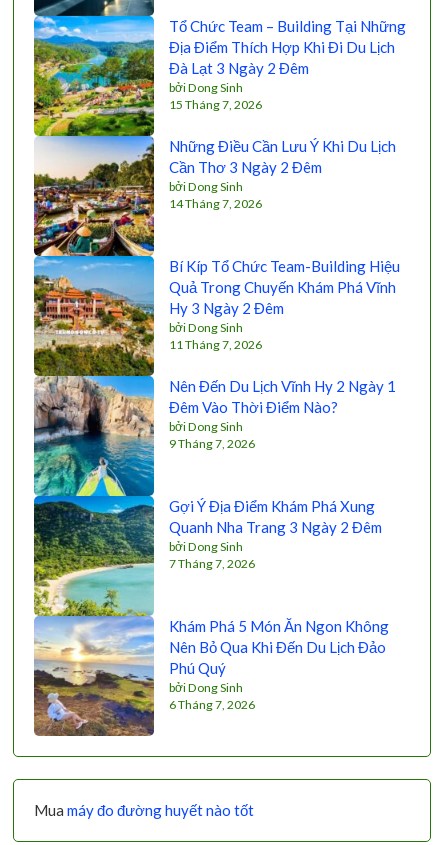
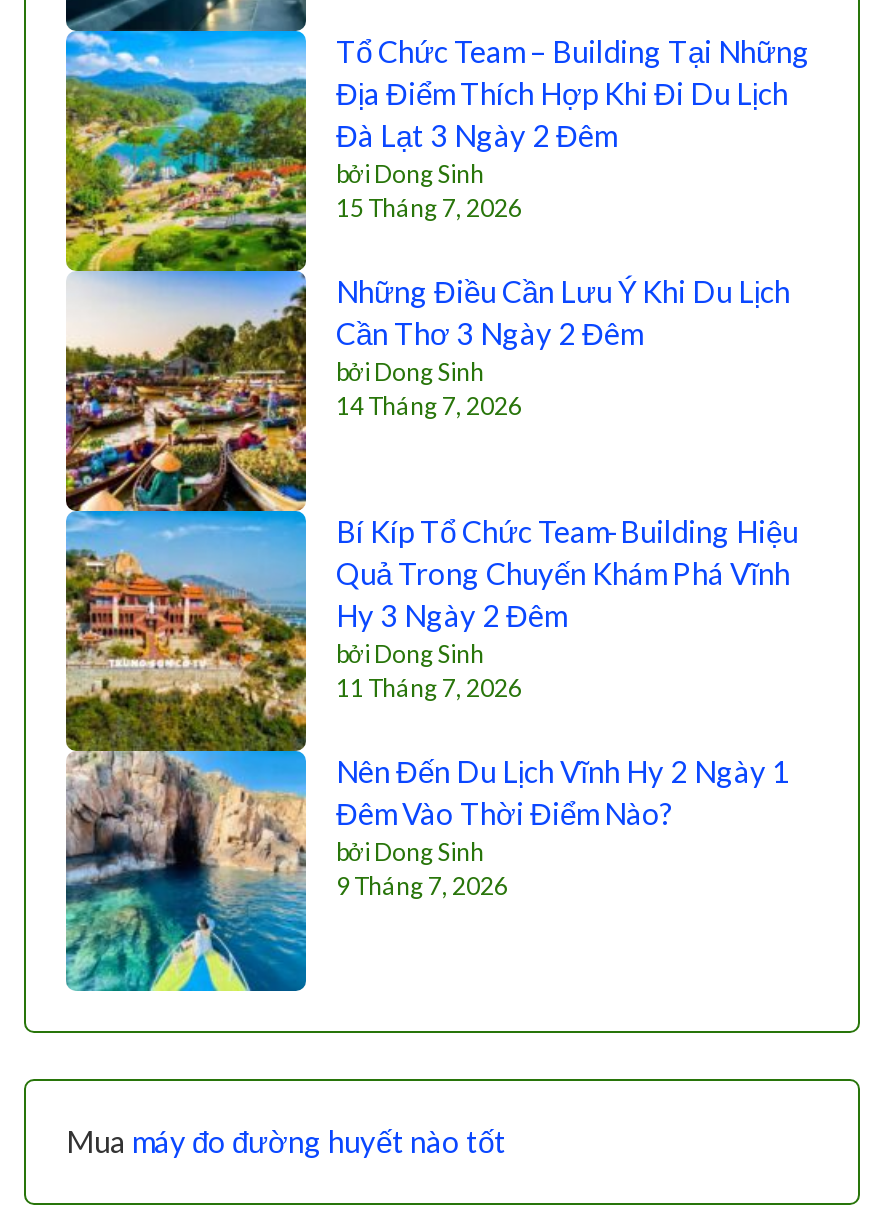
- [image]
- Gợi Ý Địa Điểm Khám Phá Xung
- Quanh Nha Trang 3 Ngày 2 Đêm
- bởi Dong Sinh
- 7 Tháng 7, 2026

- Khám Phá 5 Món Ăn Ngon Không
- Nên Bỏ Qua Khi Đến Du Lịch Đảo
- Phú Quý
- bởi Dong Sinh
- 6 Tháng 7, 2026
